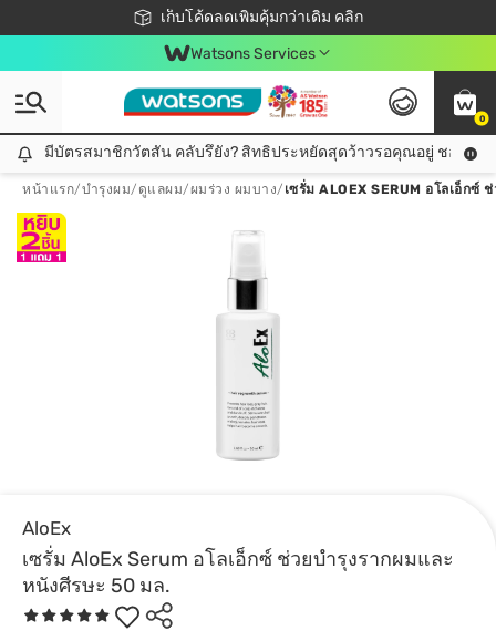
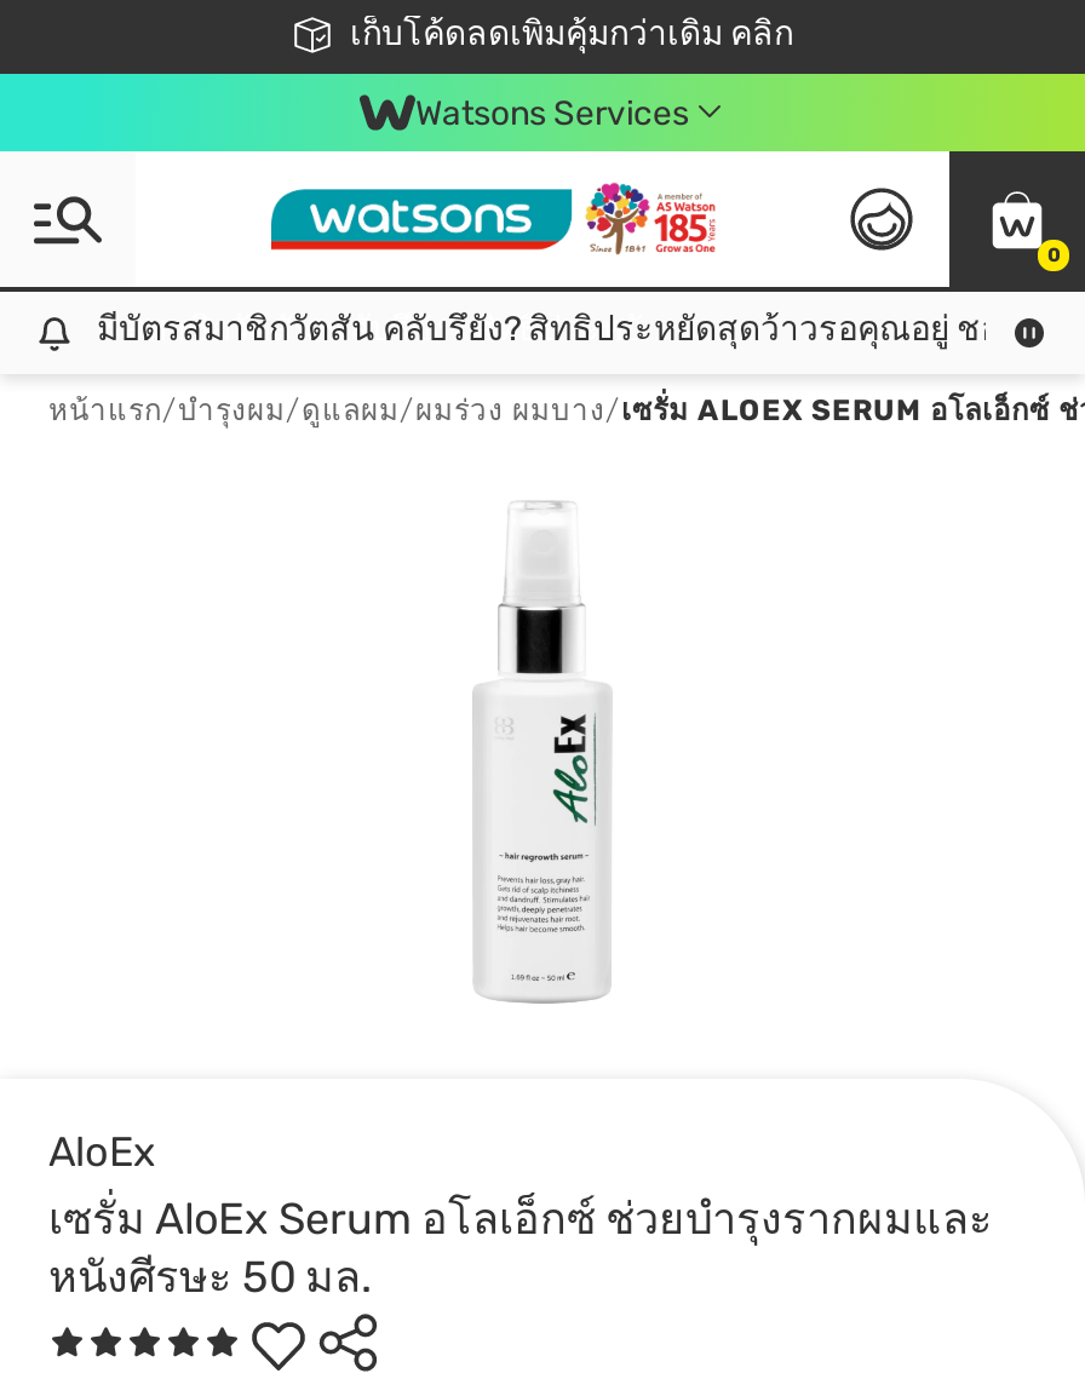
- [image]
